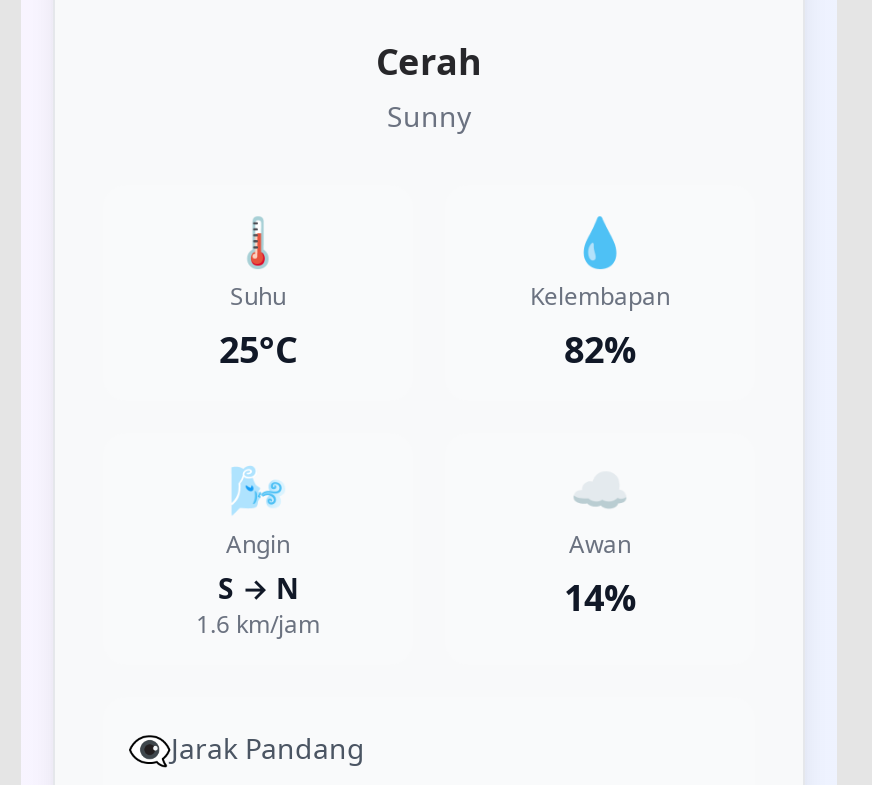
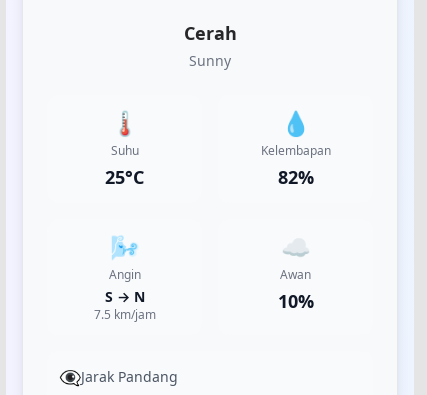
- 14%
+ 10%

- 1.6 km/jam
+ 7.5 km/jam
